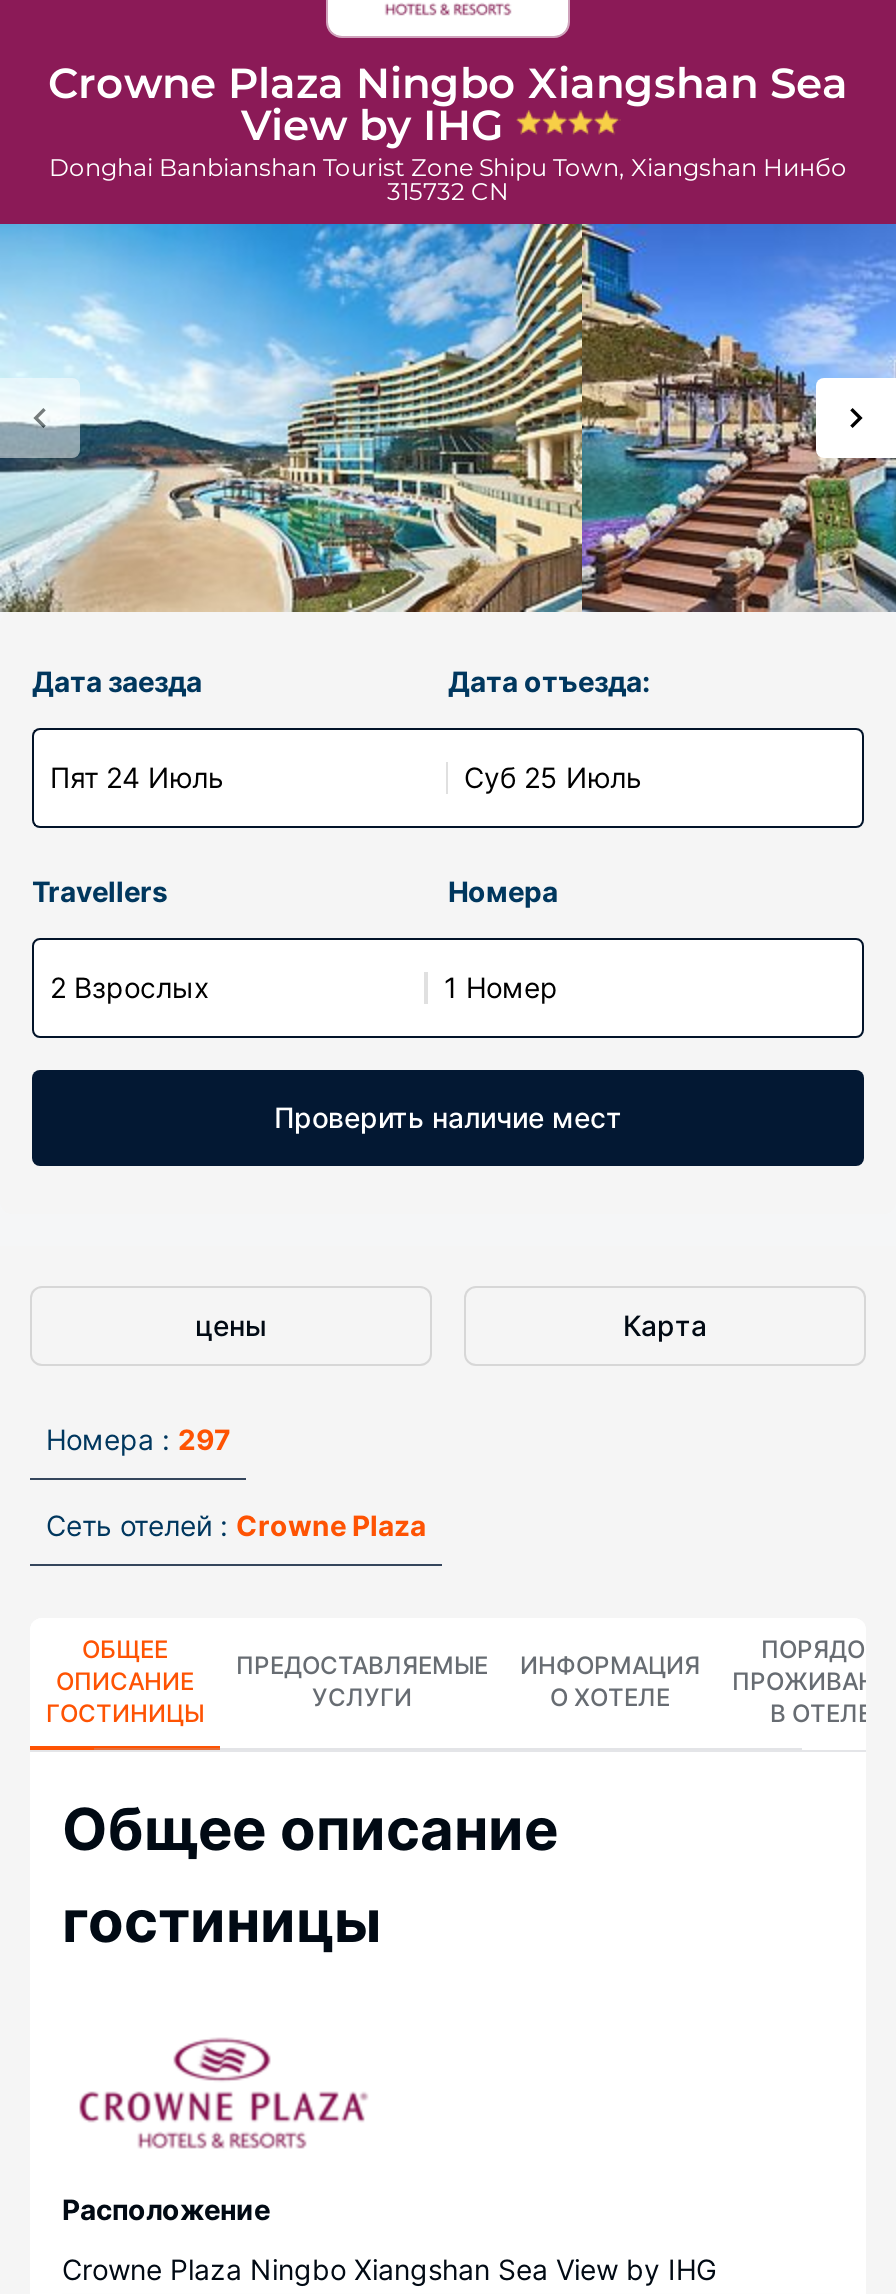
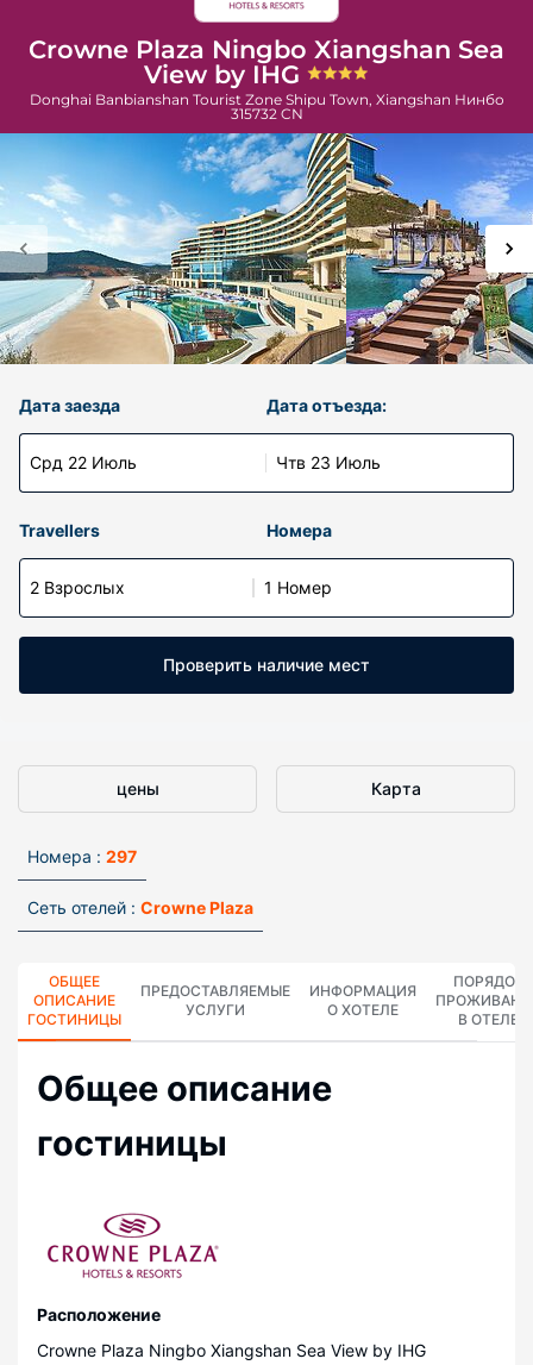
- Пят 24 Июль
+ Срд 22 Июль

- Суб 25 Июль
+ Чтв 23 Июль
